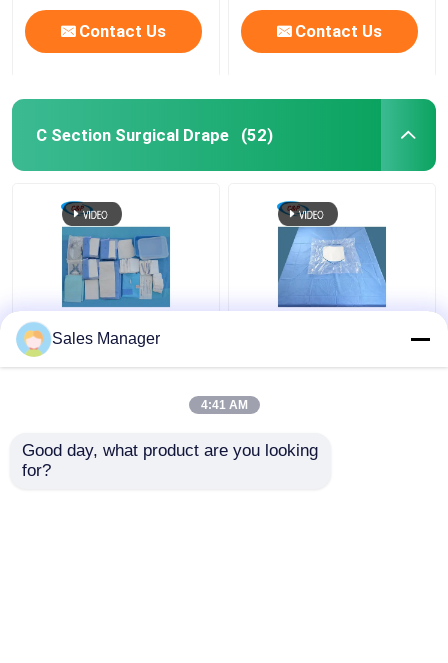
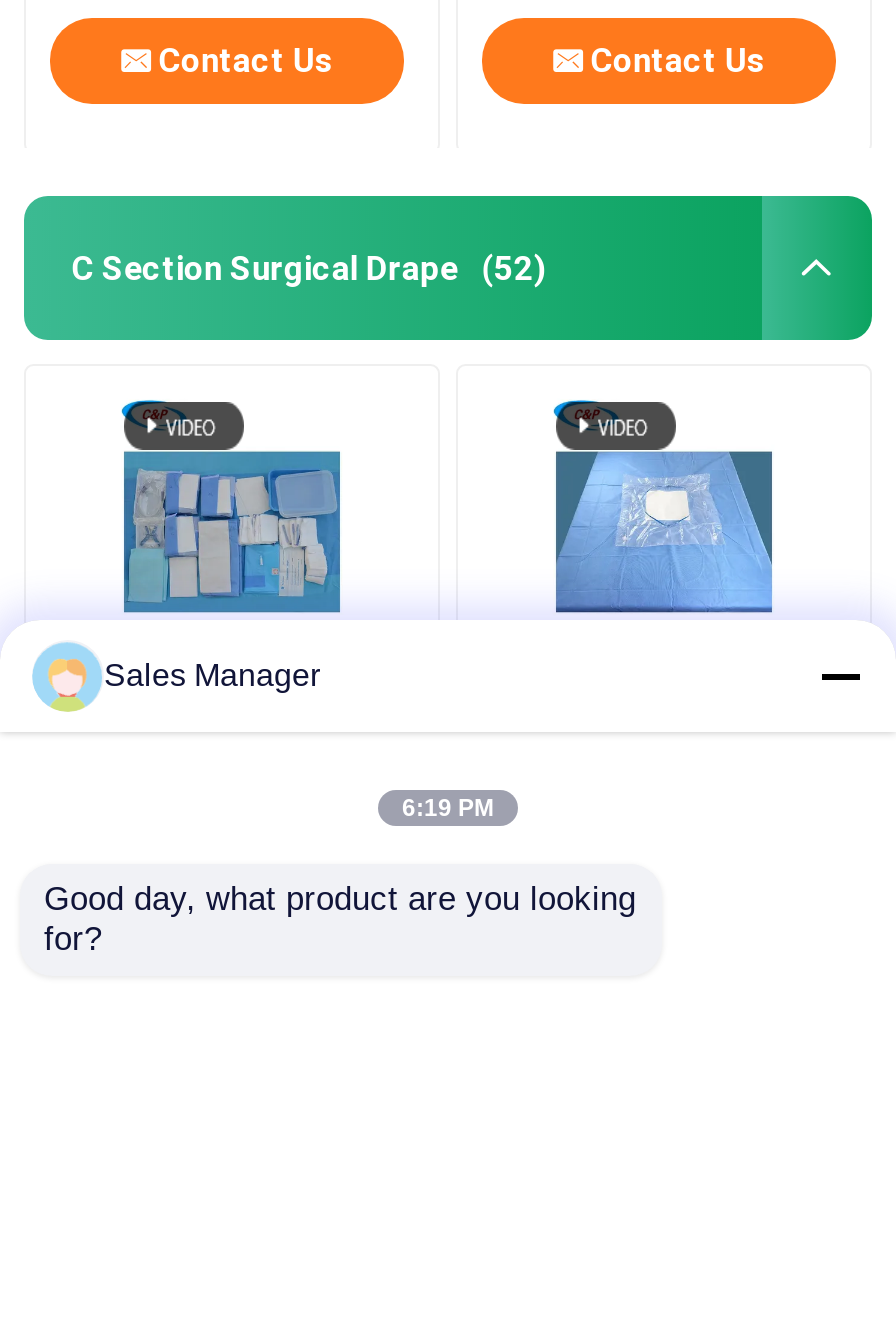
- 4:41 AM
+ 6:19 PM
